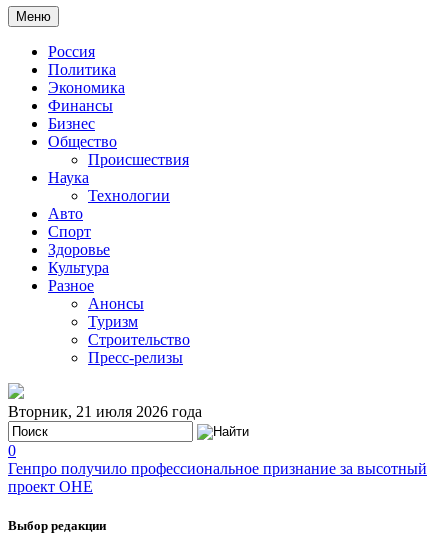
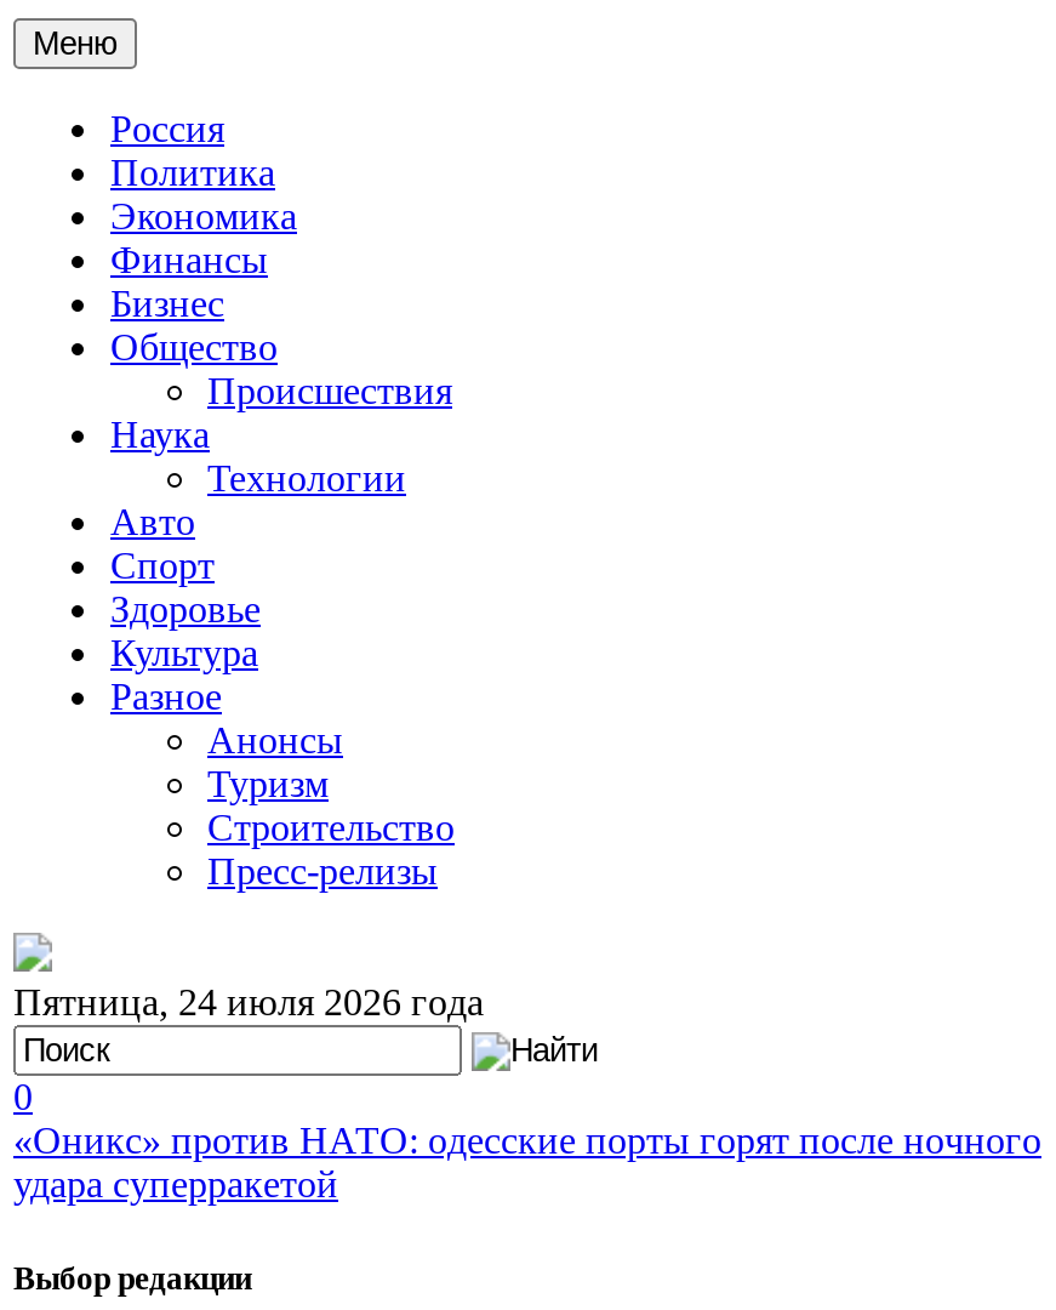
- Вторник, 21 июля 2026 года
+ Пятница, 24 июля 2026 года

- Генпро получило профессиональное признание за высотный
- проект ОНЕ
+ «Оникс» против НАТО: одесские порты горят после ночного
+ удара суперракетой
